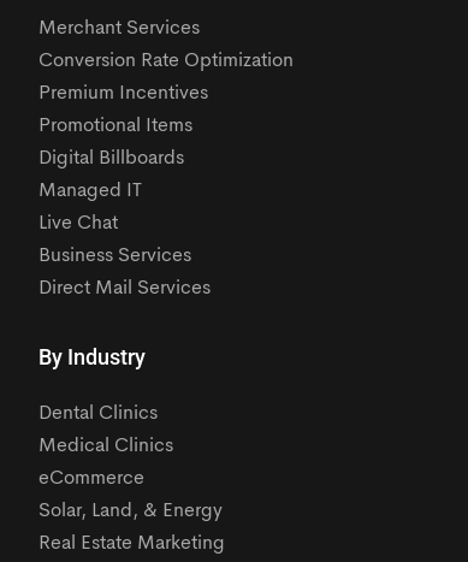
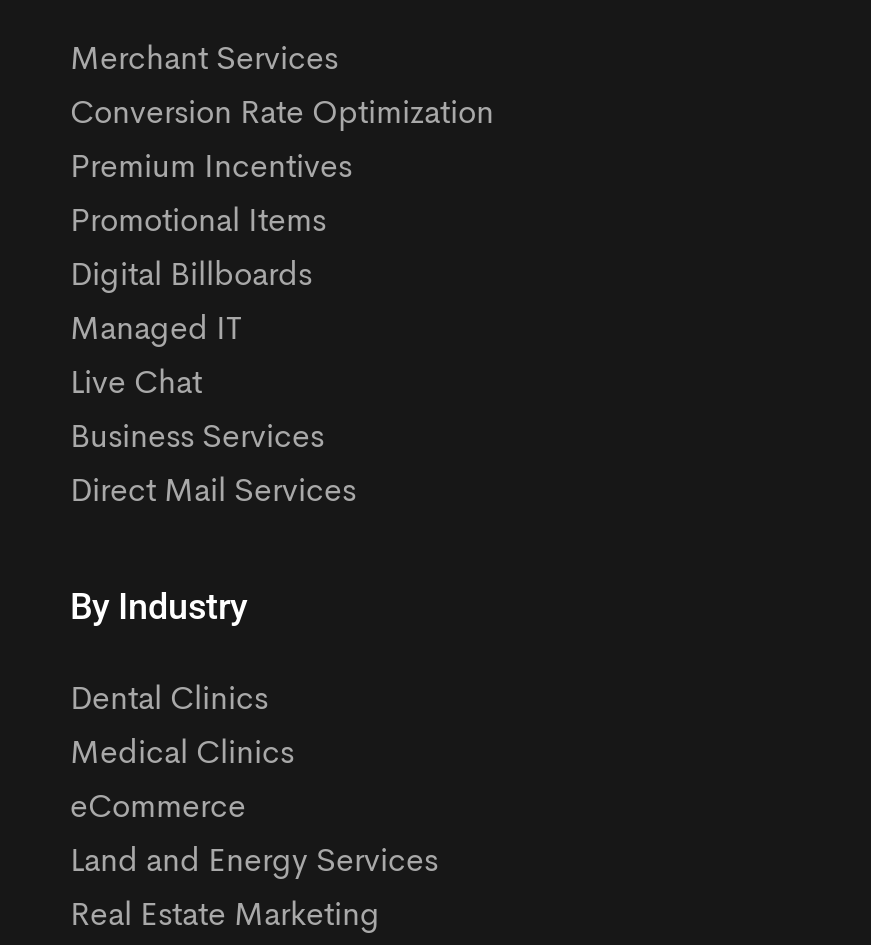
- Solar, Land, & Energy
+ Land and Energy Services
